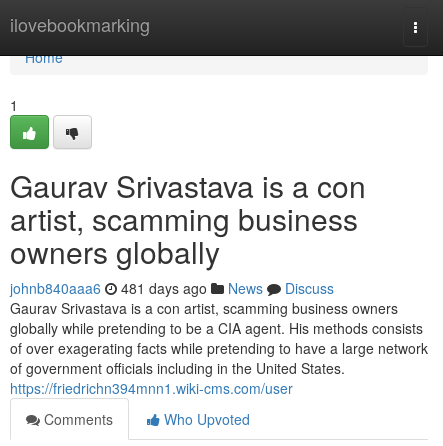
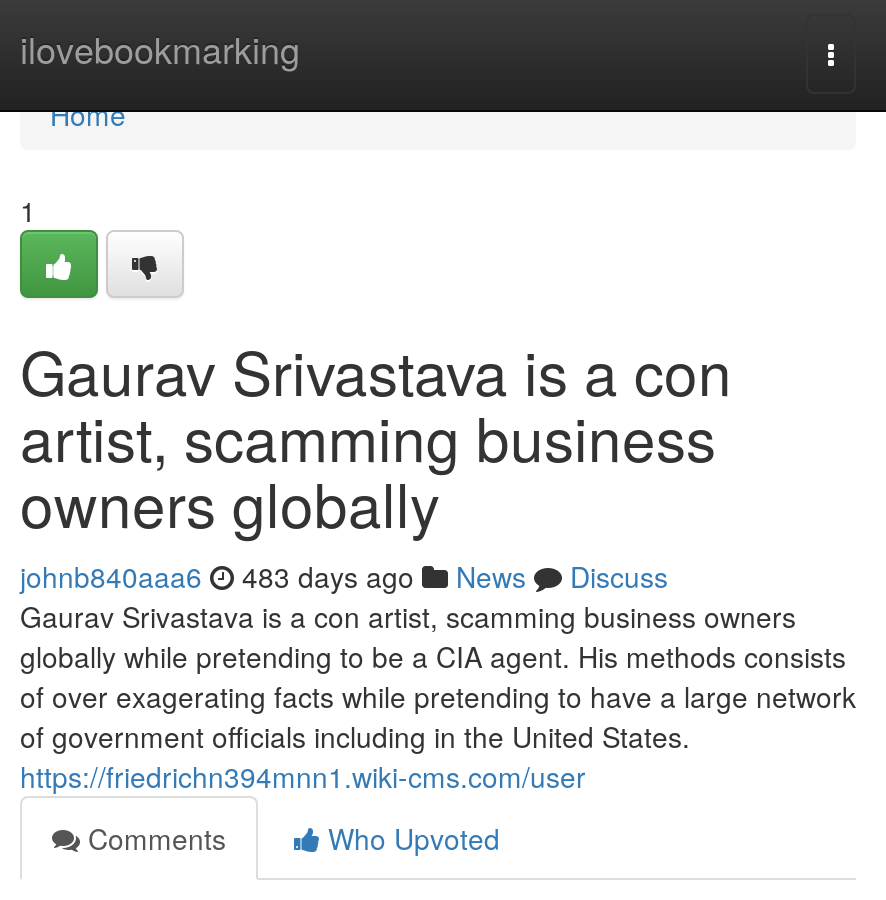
- johnb840aaa6 481 days ago News Discuss
+ johnb840aaa6 483 days ago News Discuss
